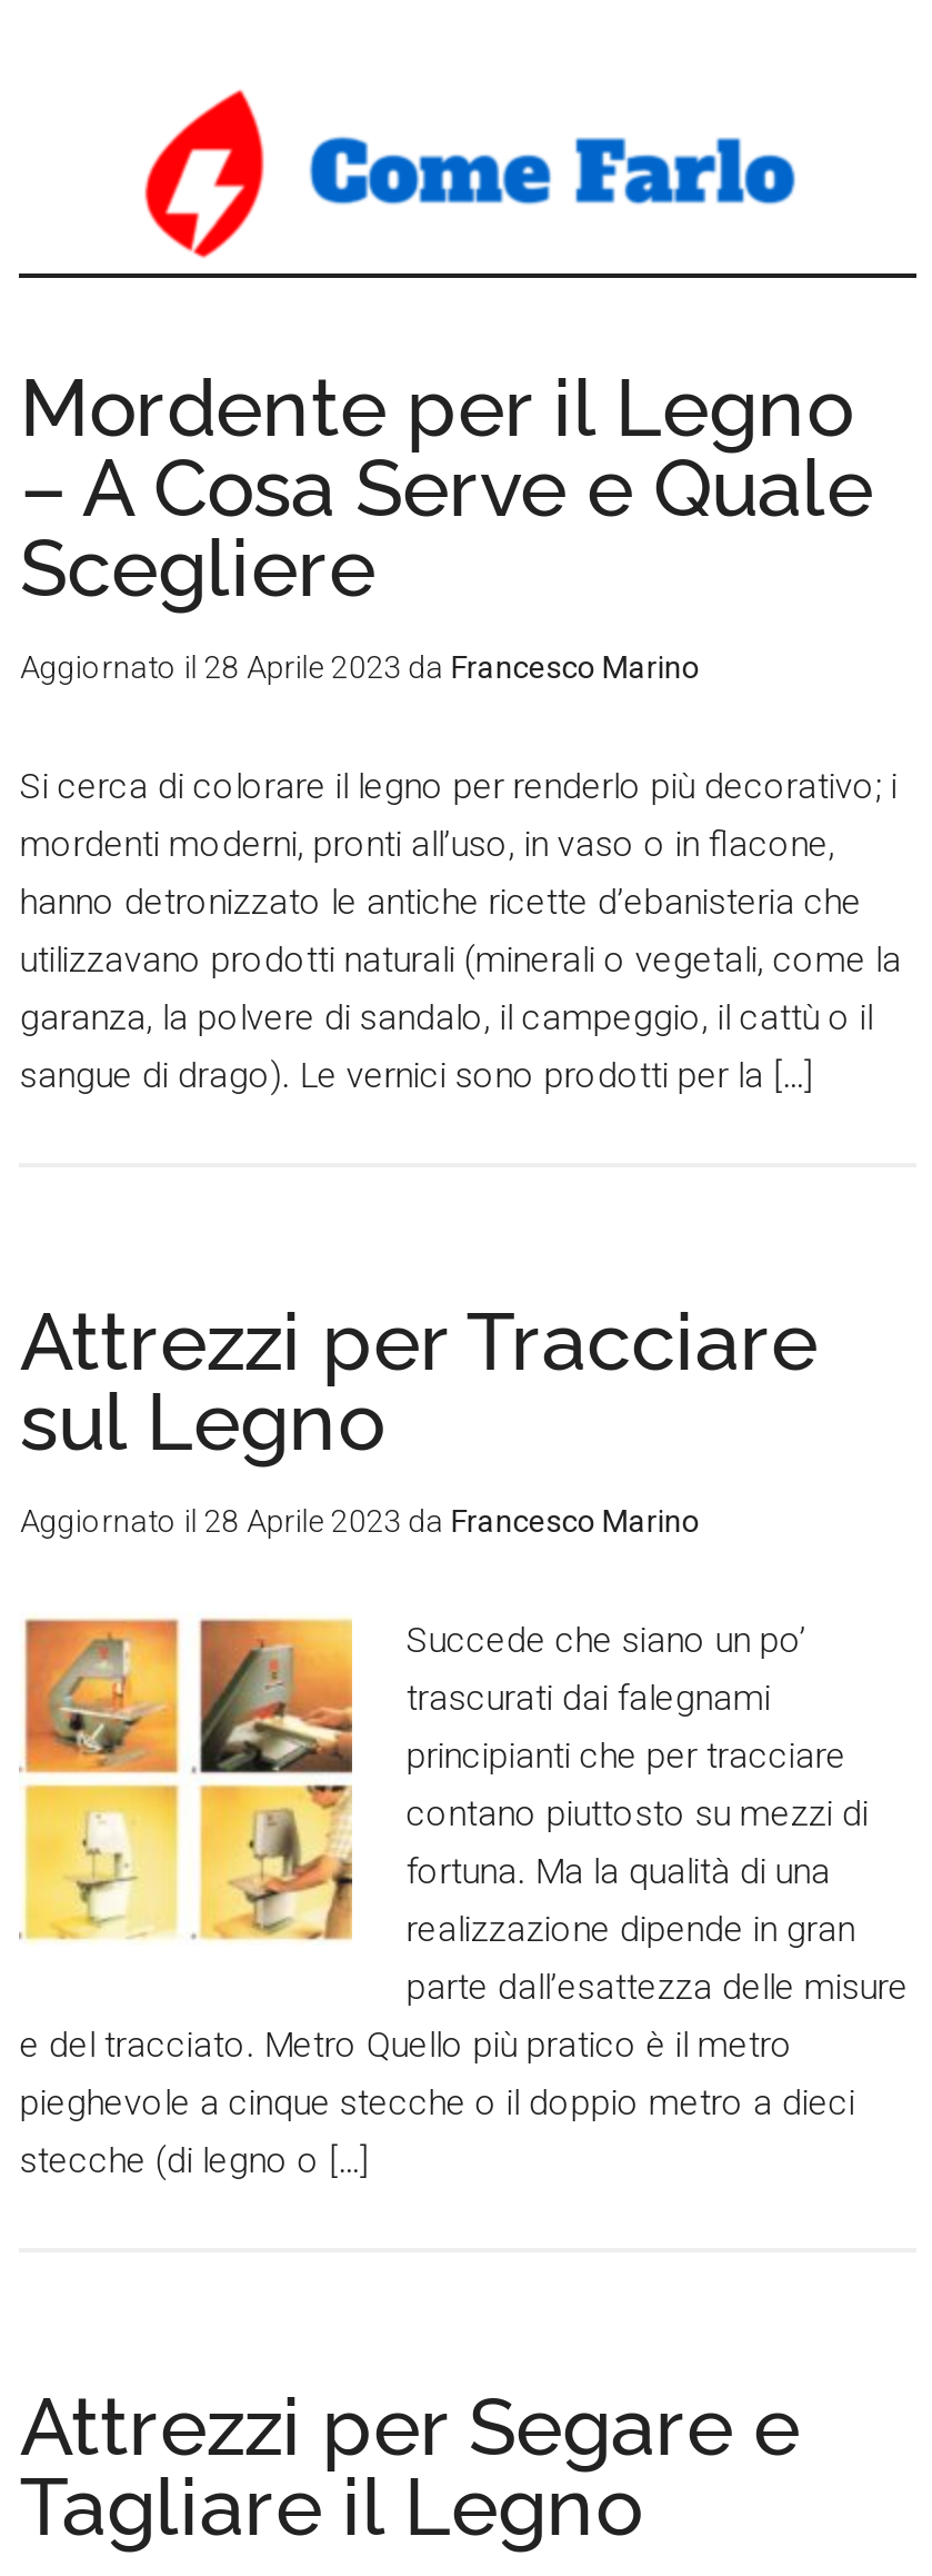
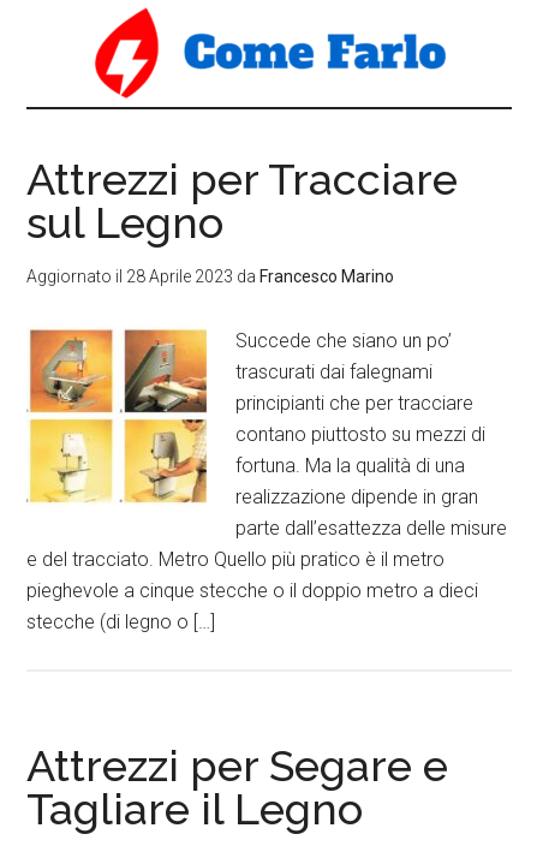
- Mordente per il Legno
- – A Cosa Serve e Quale
- Scegliere
- Aggiornato il 28 Aprile 2023 da Francesco Marino
- Si cerca di colorare il legno per renderlo più decorativo; i
- mordenti moderni, pronti all’uso, in vaso o in flacone,
- hanno detronizzato le antiche ricette d’ebanisteria che
- utilizzavano prodotti naturali (minerali o vegetali, come la
- garanza, la polvere di sandalo, il campeggio, il cattù o il
- sangue di drago). Le vernici sono prodotti per la […]
